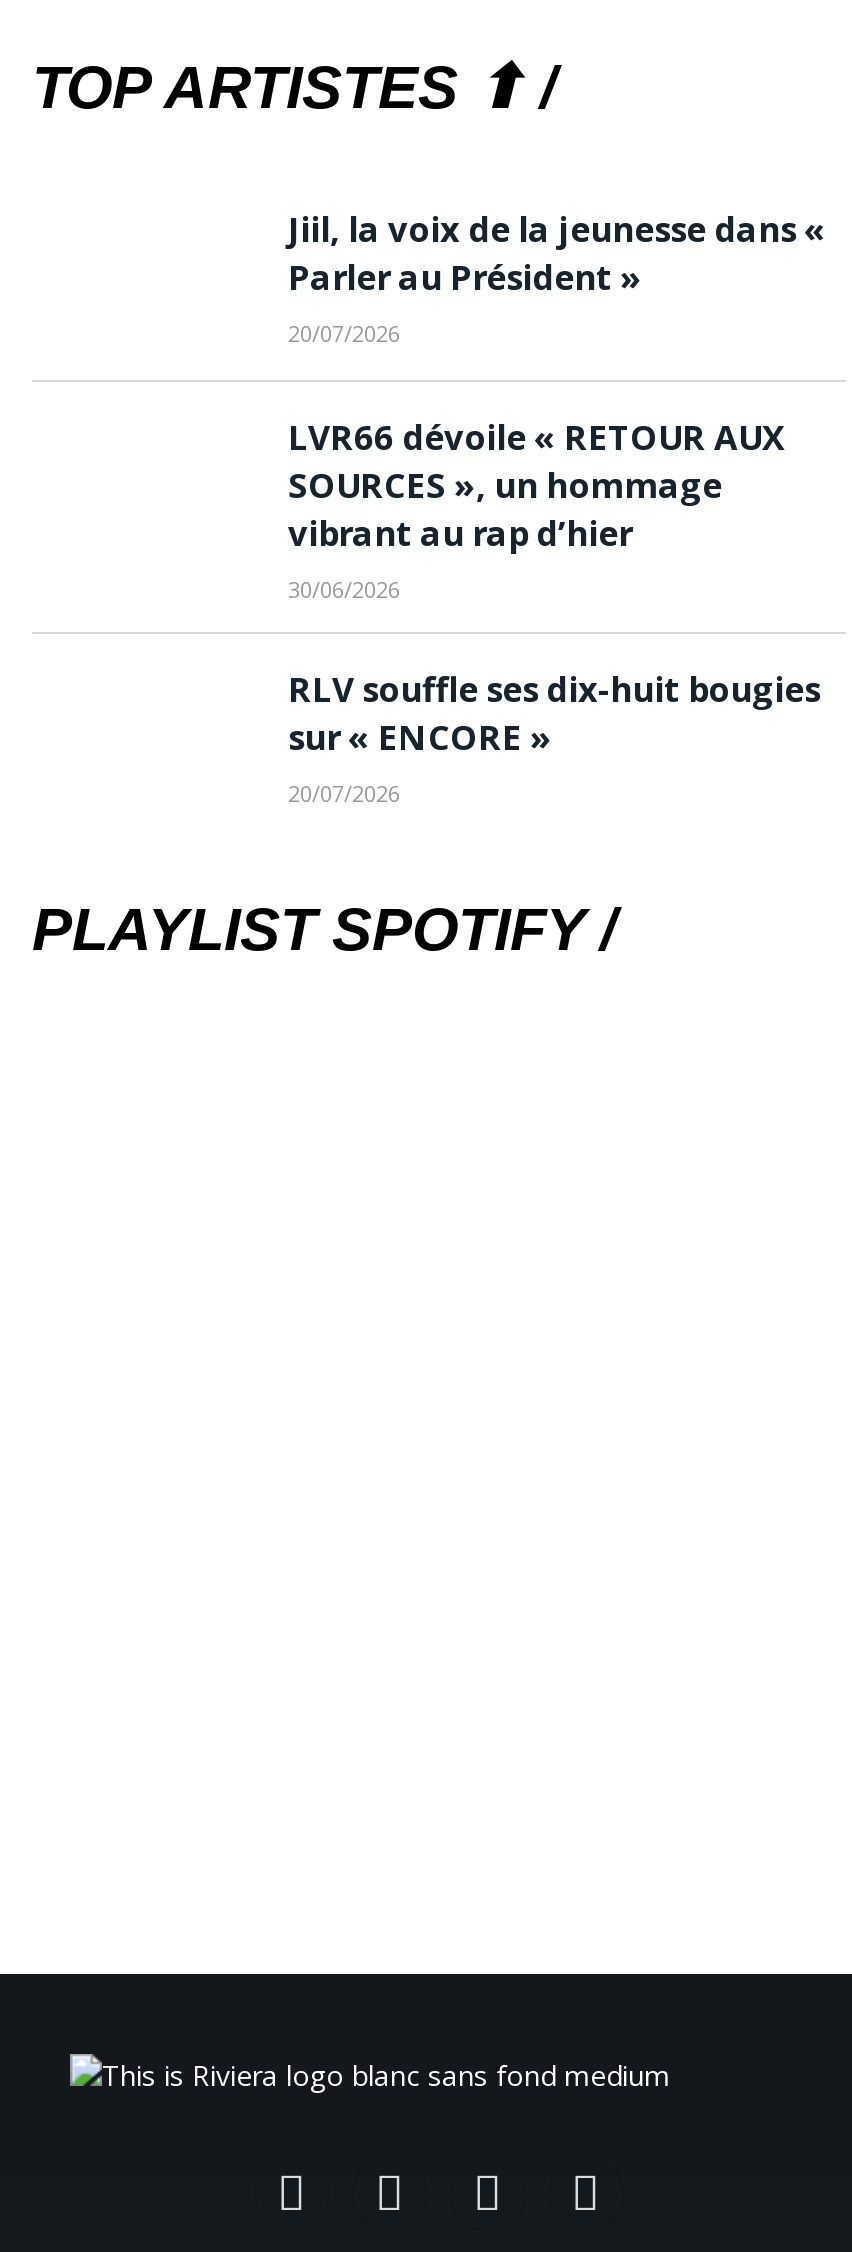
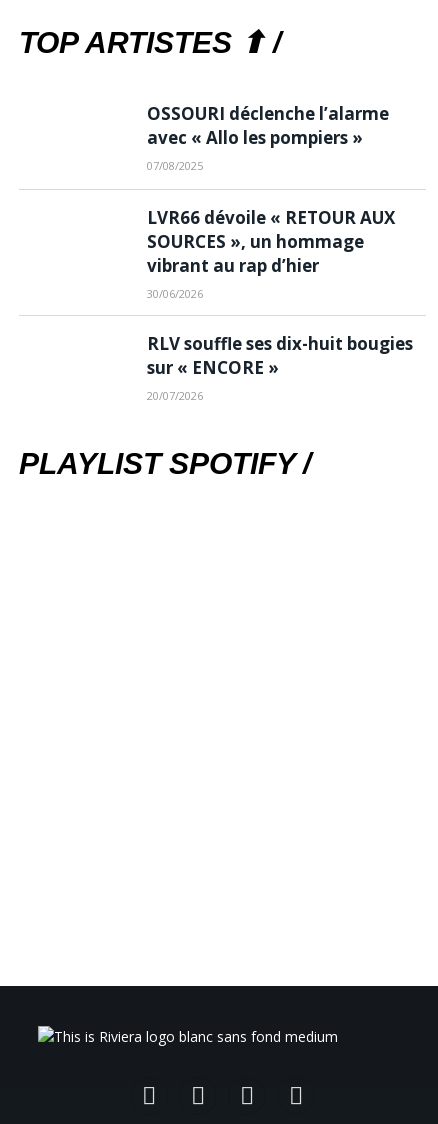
- Jiil, la voix de la jeunesse dans «
- Parler au Président »
- 20/07/2026
+ OSSOURI déclenche l’alarme
+ avec « Allo les pompiers »
+ 07/08/2025
